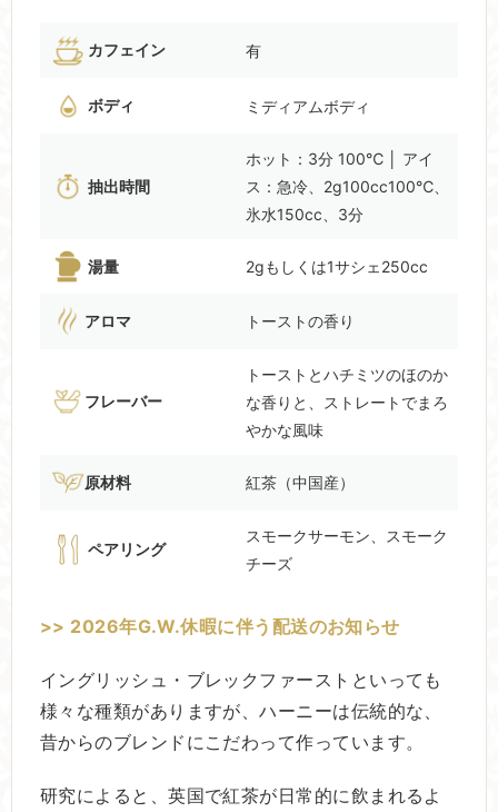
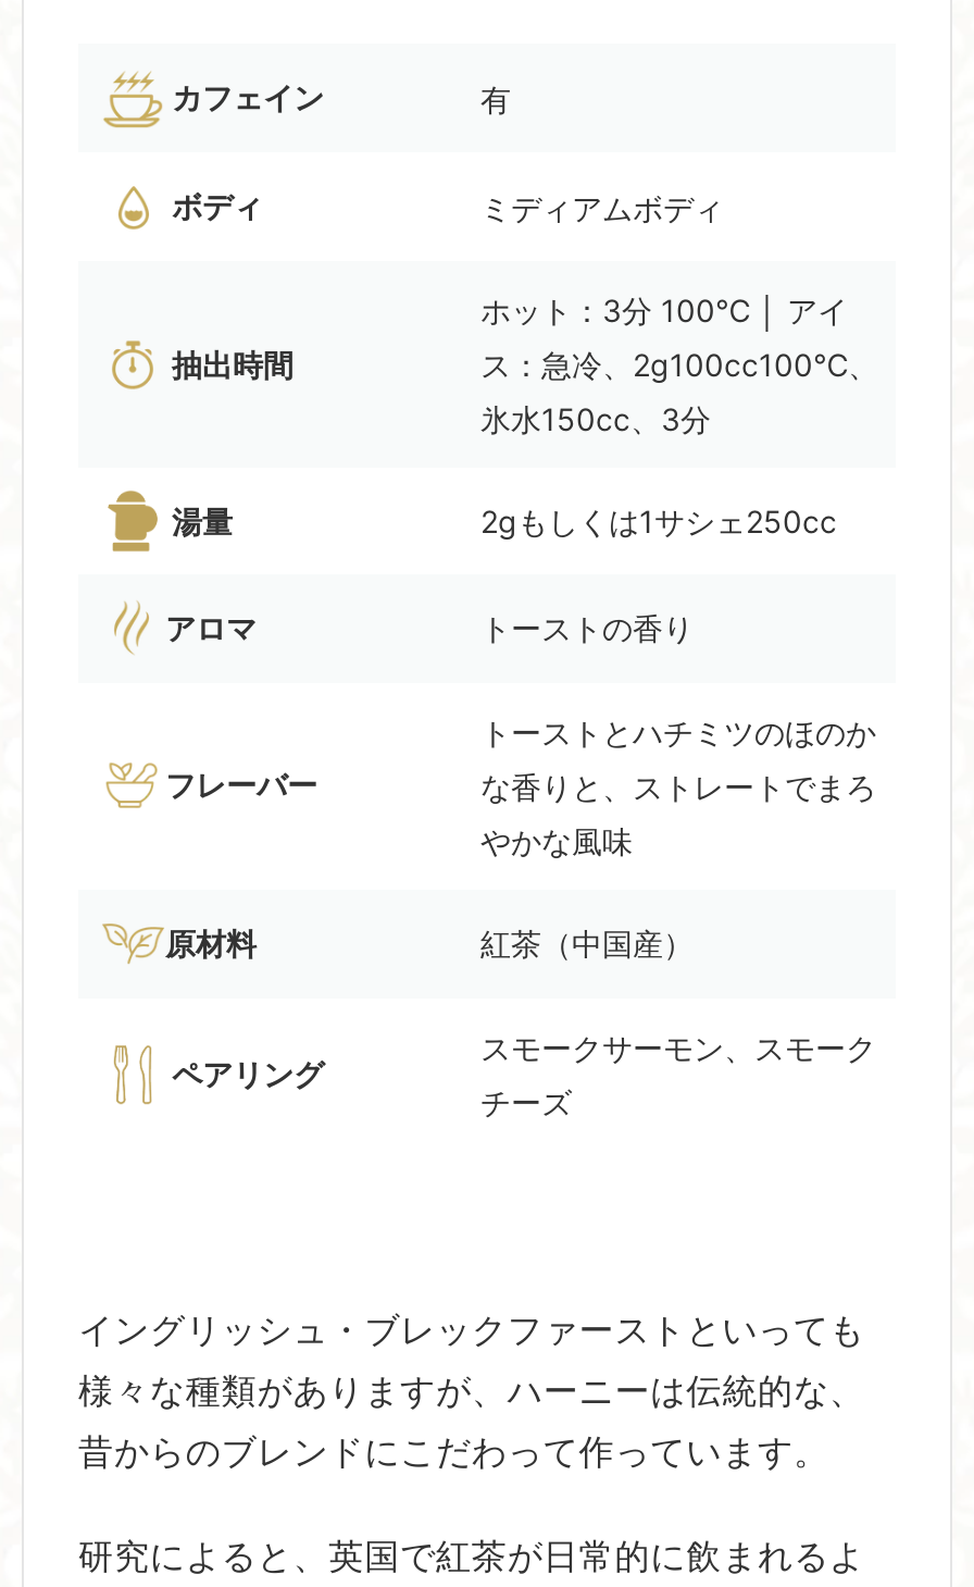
- >> 2026年G.W.休暇に伴う配送のお知らせ
